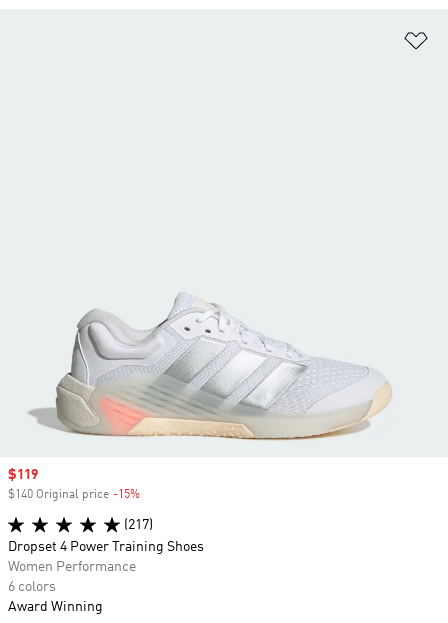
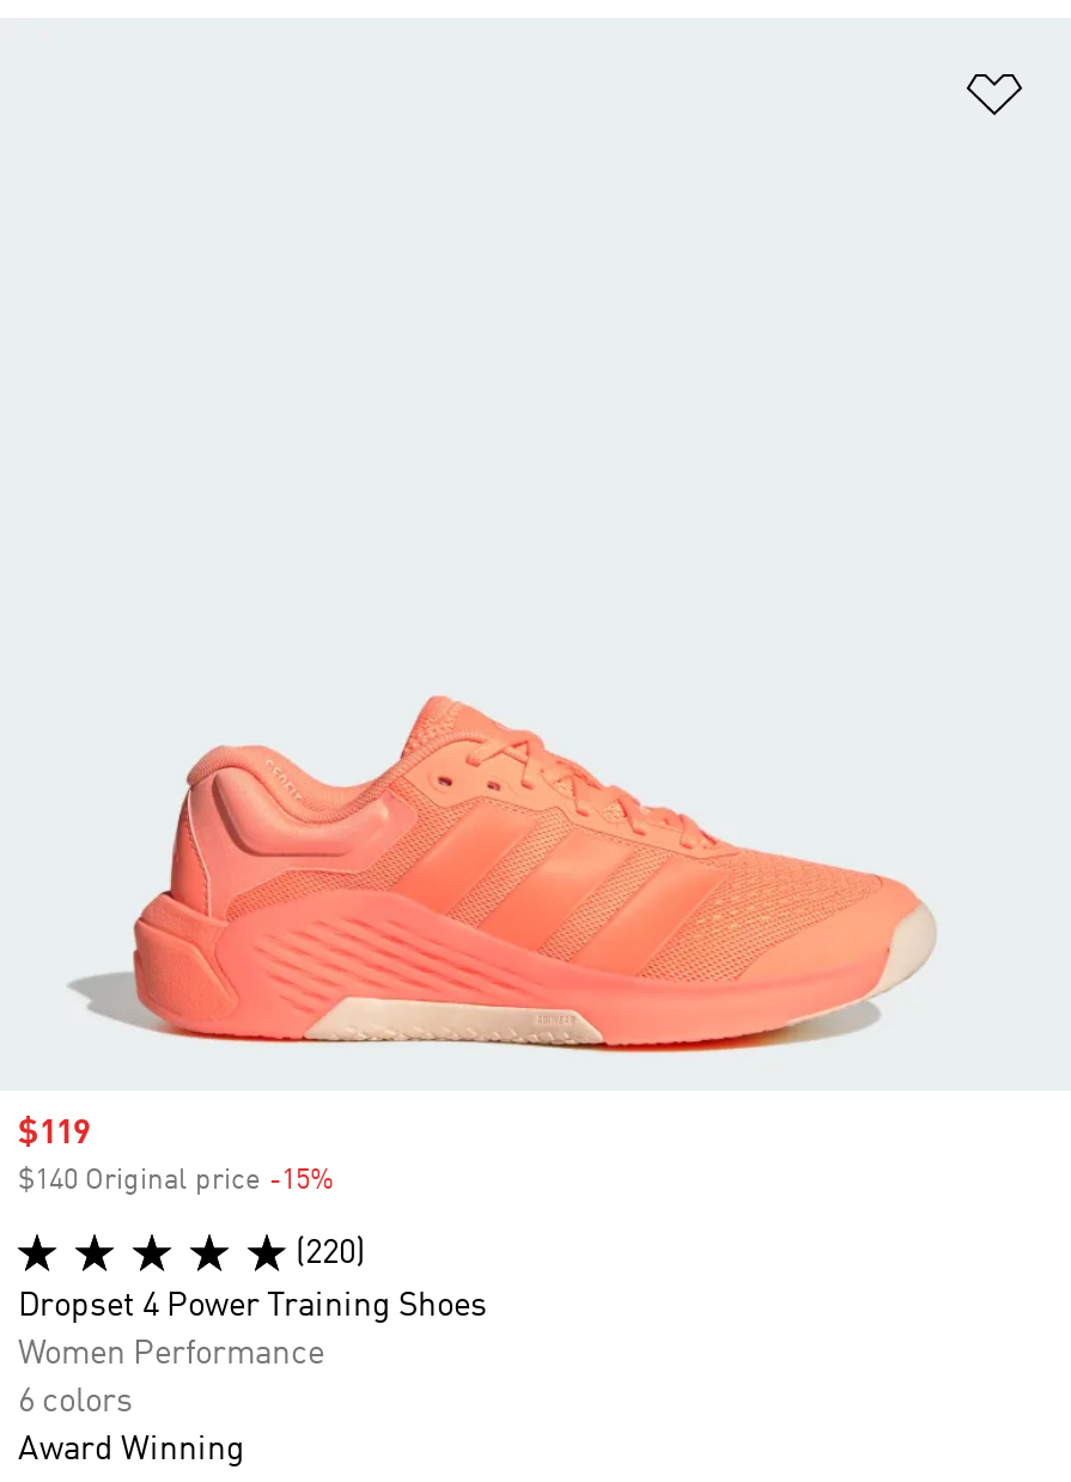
- [image]
+ [image]

- (217)
+ (220)
